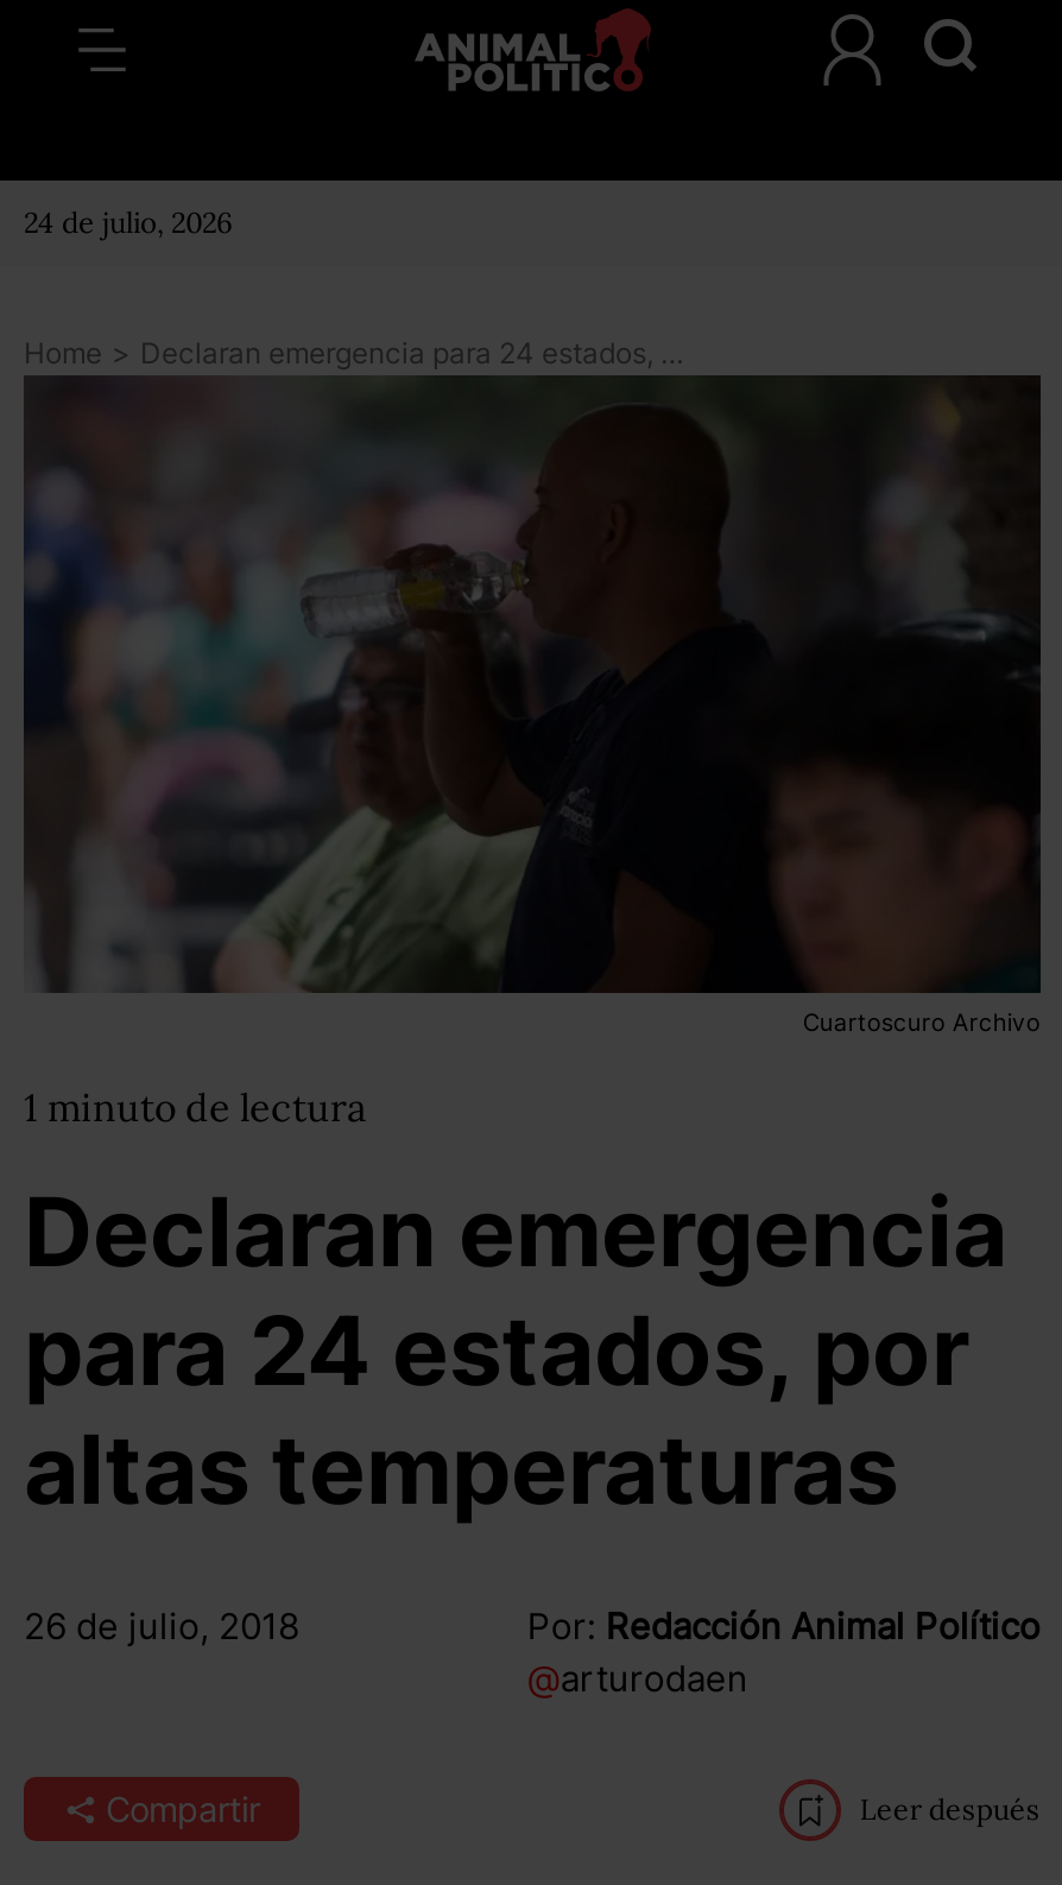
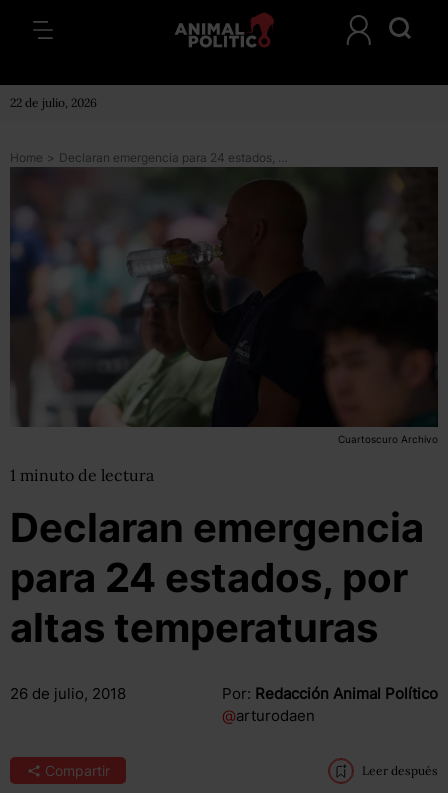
- 24 de julio, 2026
+ 22 de julio, 2026
